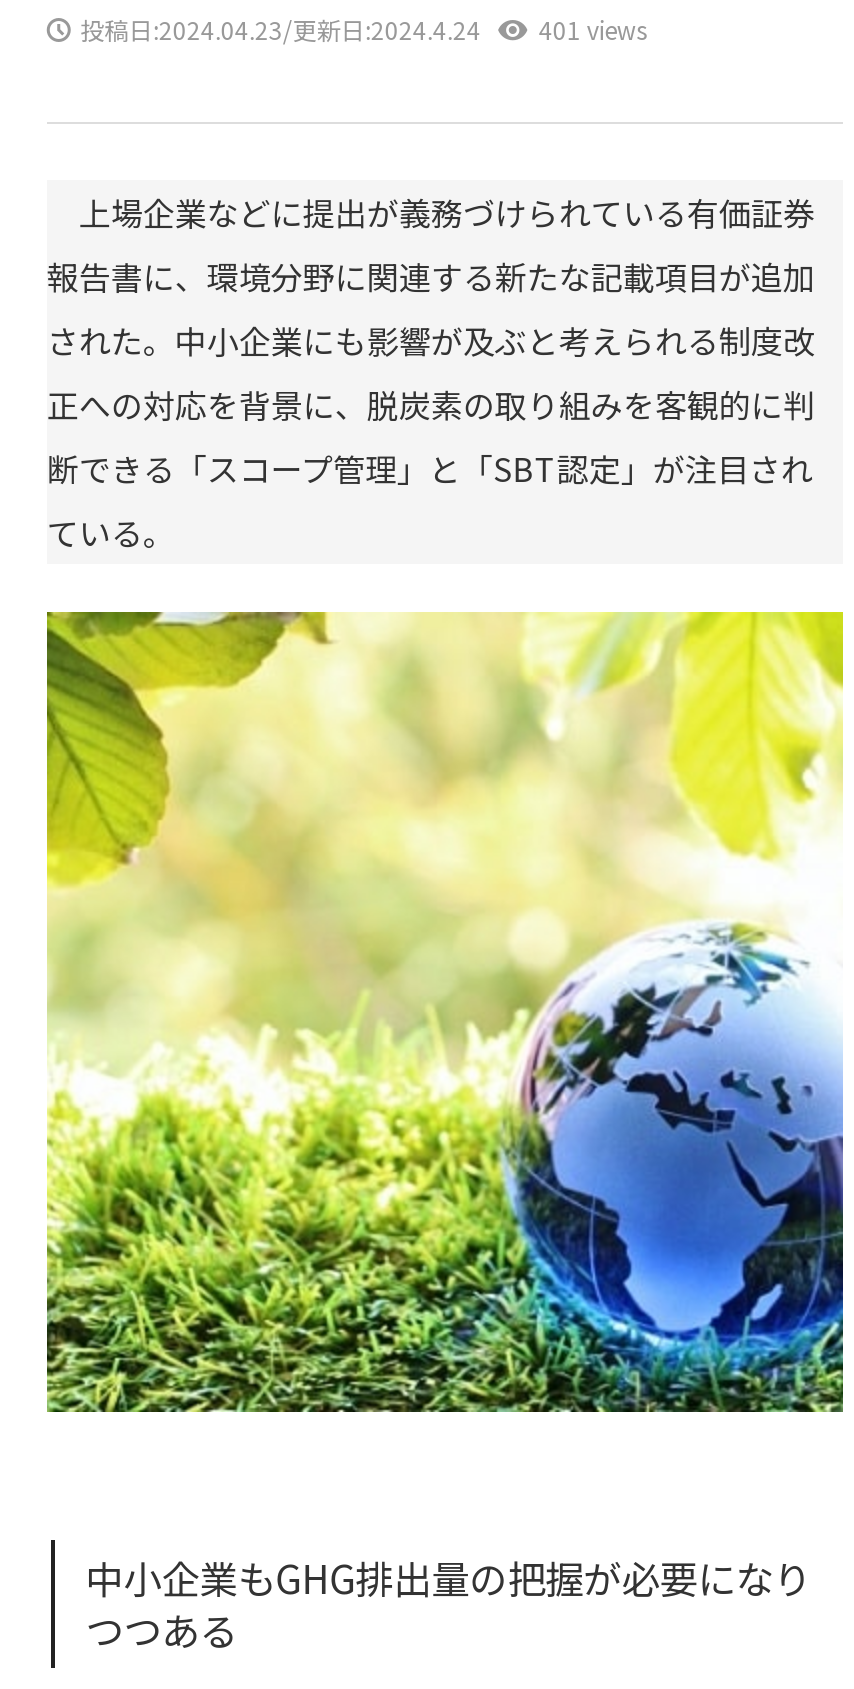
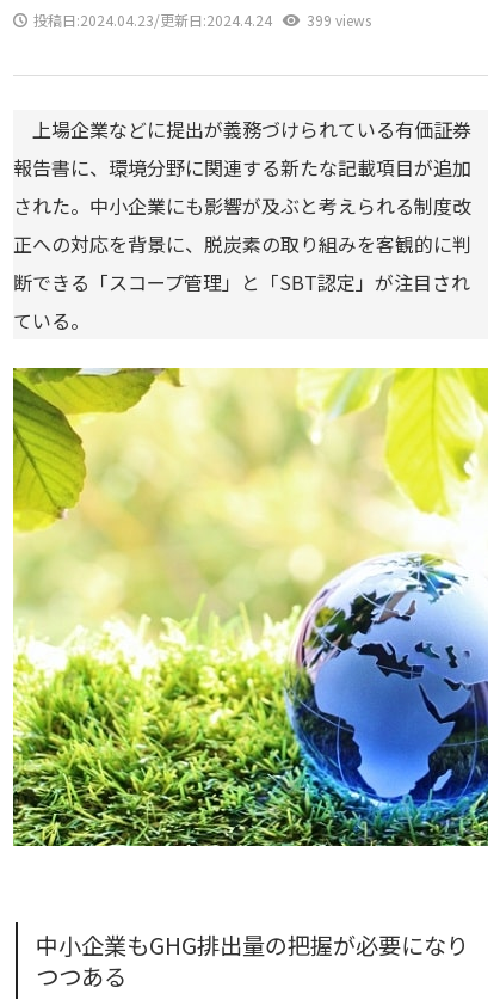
- 投稿日: 2024.04.23/更新日:2024.4.24 401 views
+ 投稿日: 2024.04.23/更新日:2024.4.24 399 views
